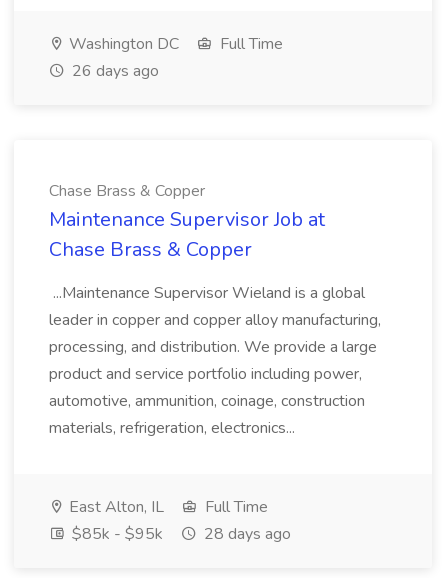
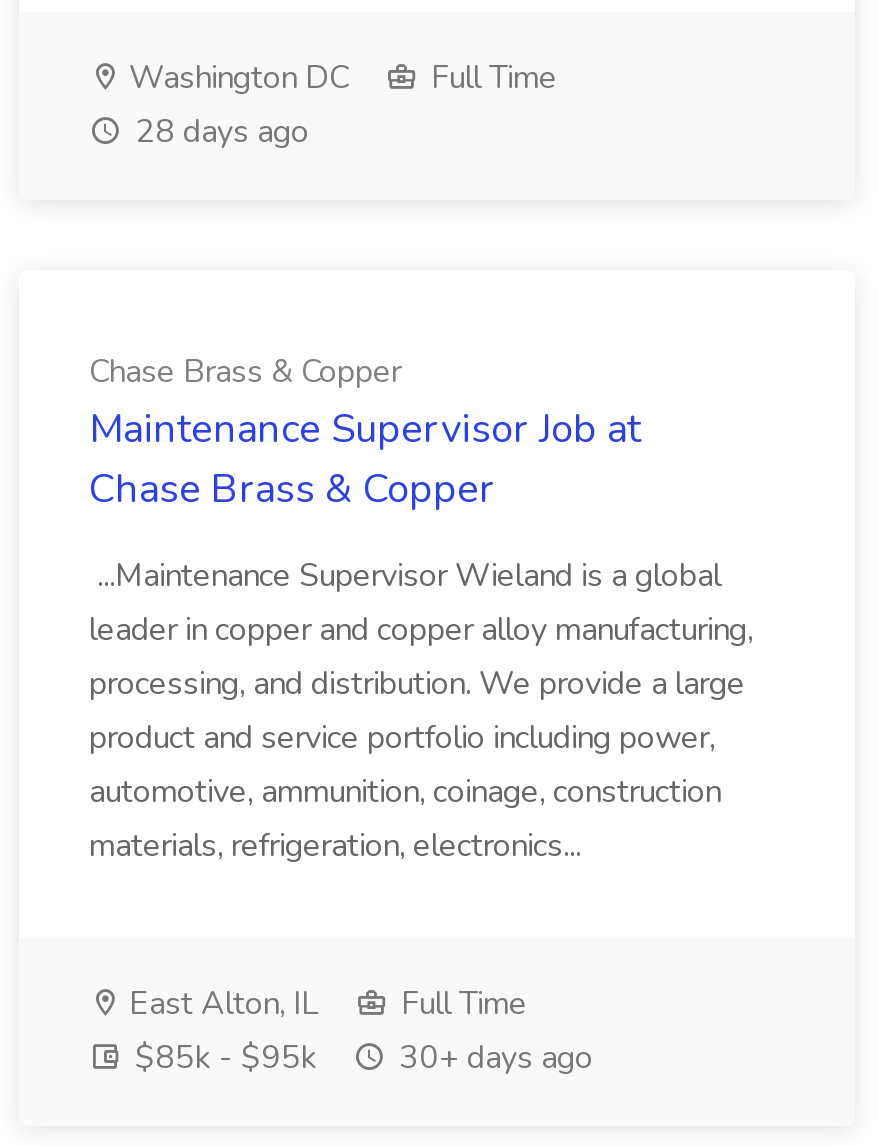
- 26 days ago
+ 28 days ago

- $85k - $95k 28 days ago
+ $85k - $95k 30+ days ago
